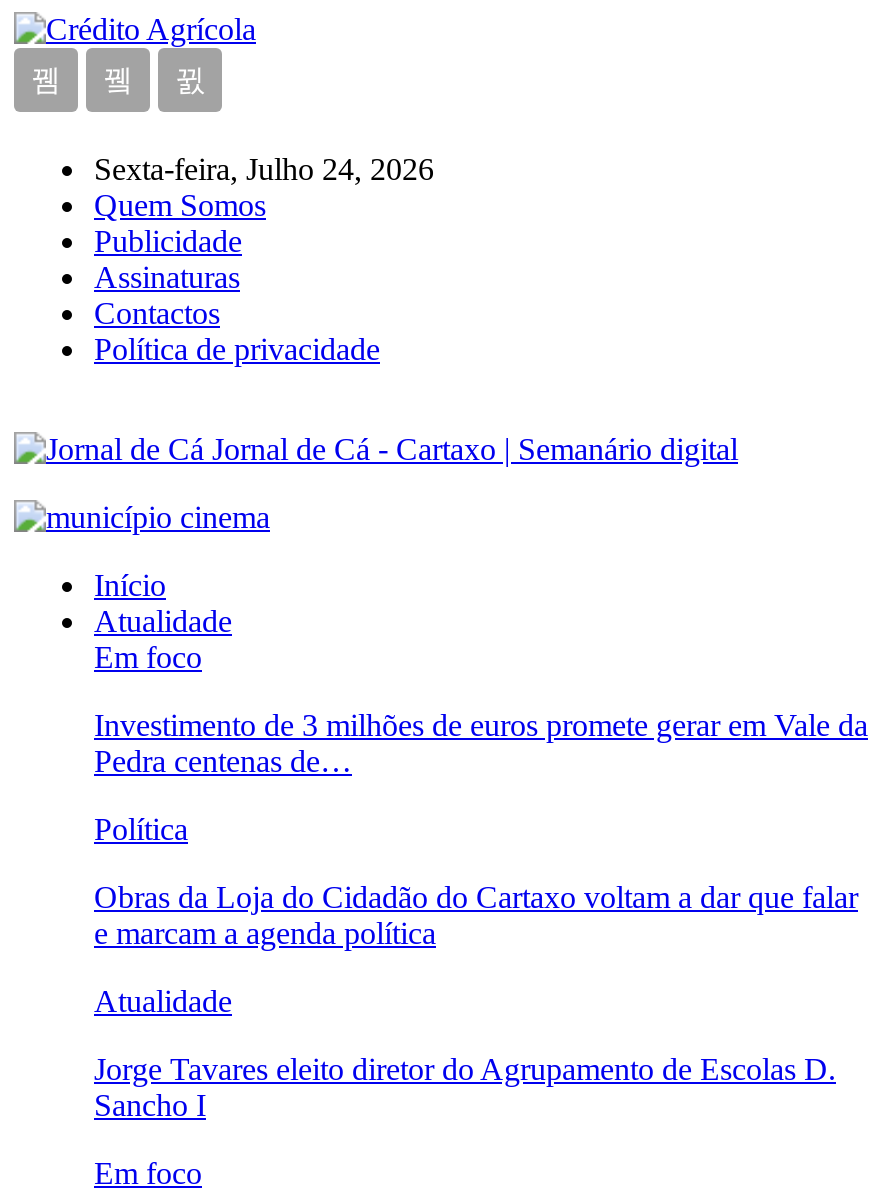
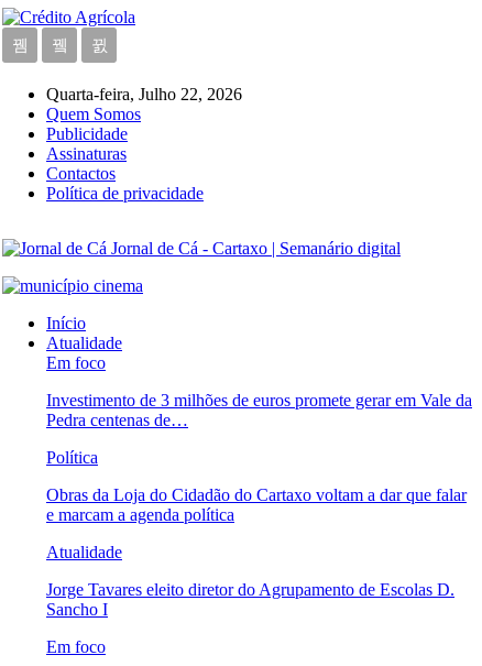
- Sexta-feira, Julho 24, 2026
+ Quarta-feira, Julho 22, 2026
